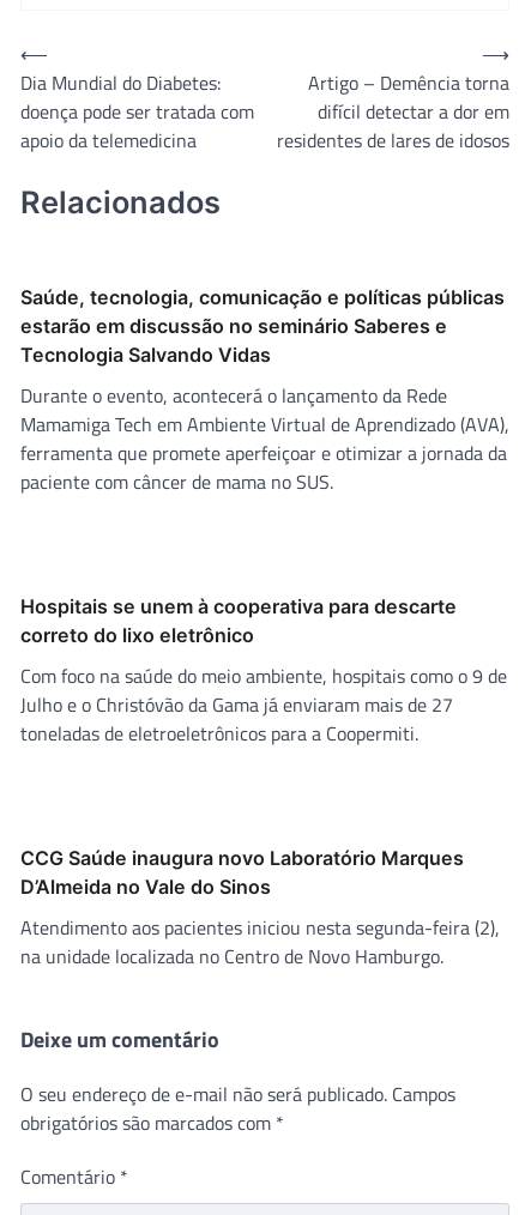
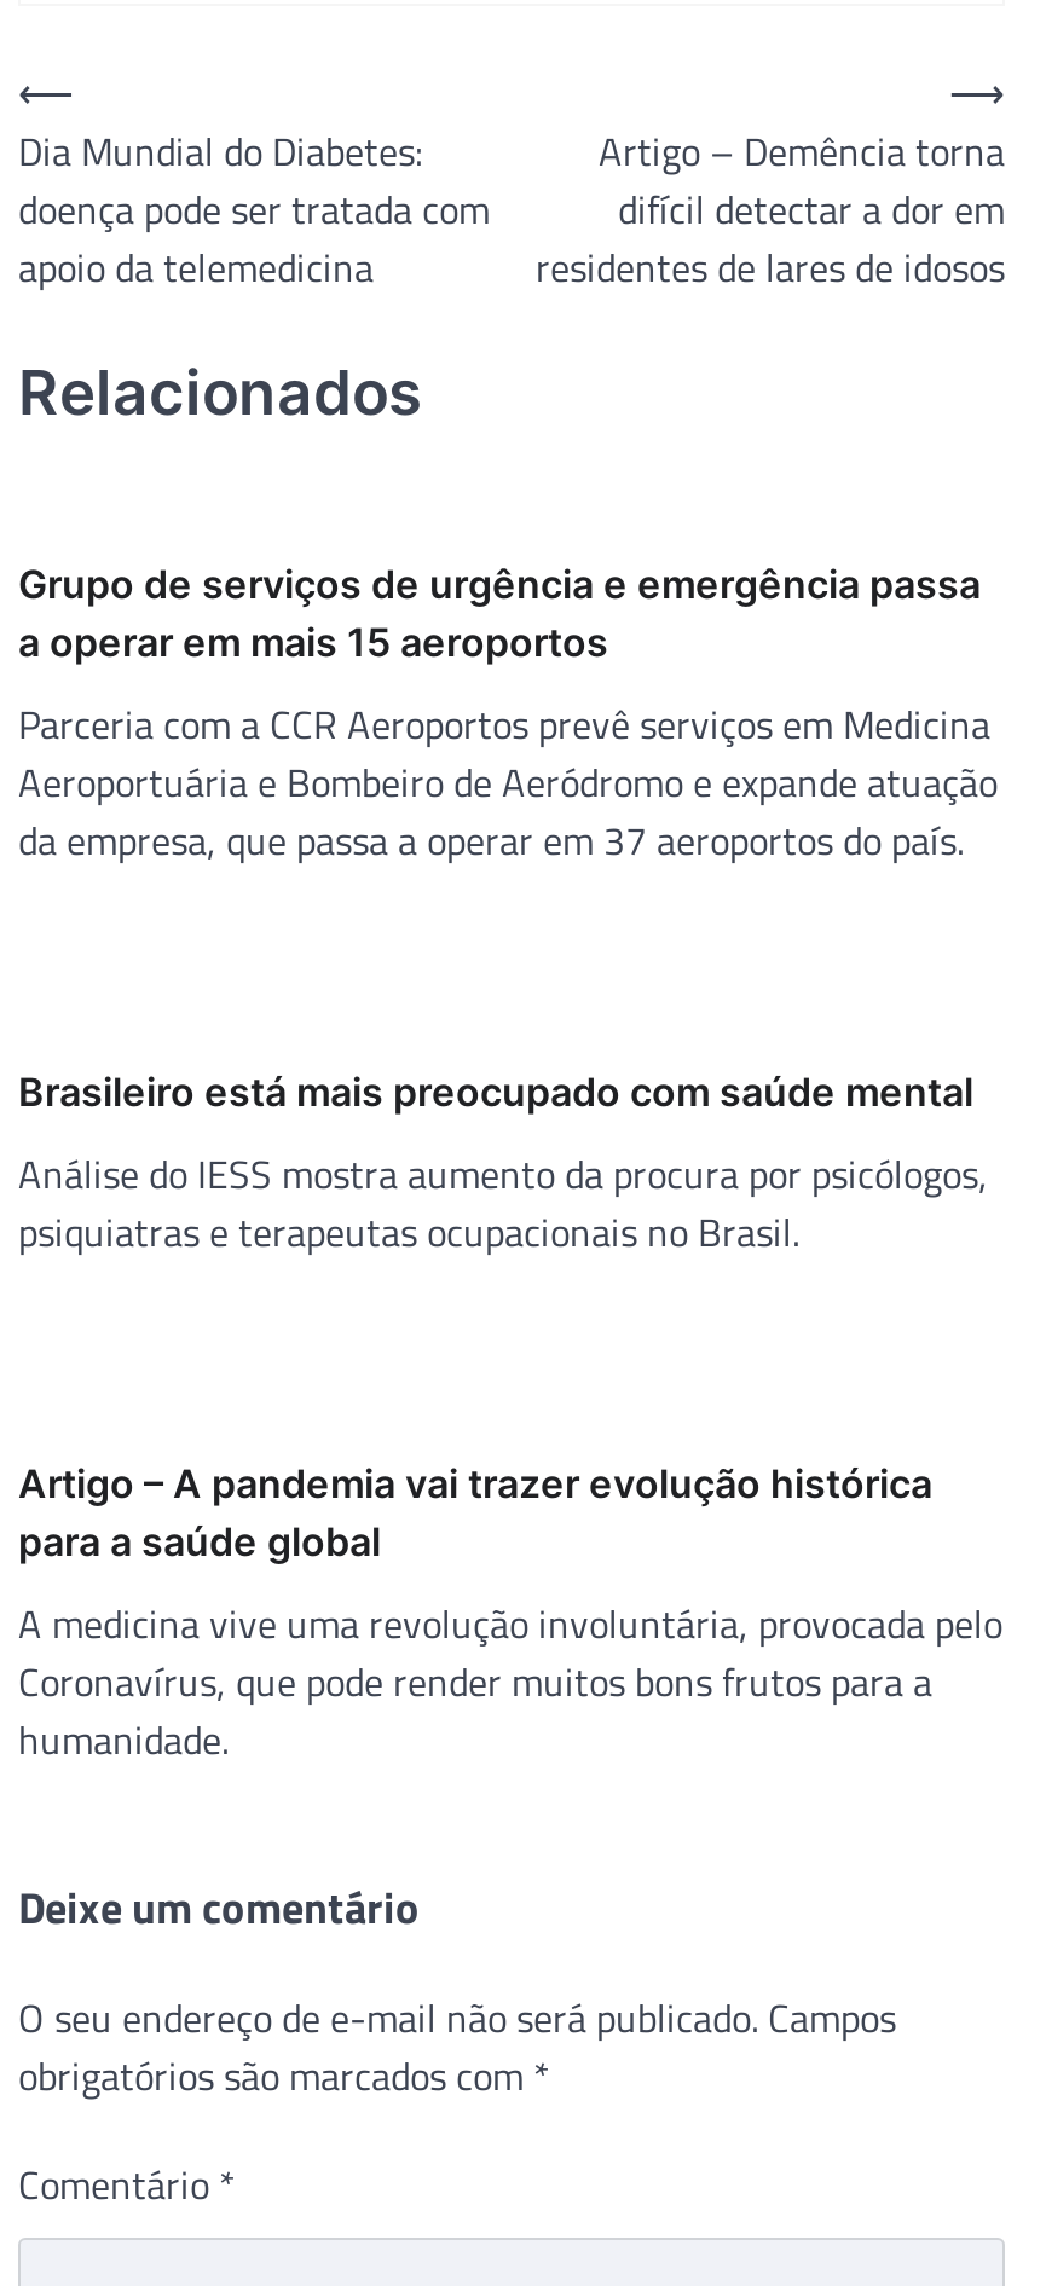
- Saúde, tecnologia, comunicação e políticas públicas
- estarão em discussão no seminário Saberes e
- Tecnologia Salvando Vidas
+ Grupo de serviços de urgência e emergência passa
+ a operar em mais 15 aeroportos

- Durante o evento, acontecerá o lançamento da Rede
- Mamamiga Tech em Ambiente Virtual de Aprendizado (AVA),
- ferramenta que promete aperfeiçoar e otimizar a jornada da
- paciente com câncer de mama no SUS.
+ Parceria com a CCR Aeroportos prevê serviços em Medicina
+ Aeroportuária e Bombeiro de Aeródromo e expande atuação
+ da empresa, que passa a operar em 37 aeroportos do país.

- Hospitais se unem à cooperativa para descarte
- correto do lixo eletrônico
+ Brasileiro está mais preocupado com saúde mental

- Com foco na saúde do meio ambiente, hospitais como o 9 de
- Julho e o Christóvão da Gama já enviaram mais de 27
- toneladas de eletroeletrônicos para a Coopermiti.
+ Análise do IESS mostra aumento da procura por psicólogos,
+ psiquiatras e terapeutas ocupacionais no Brasil.

- CCG Saúde inaugura novo Laboratório Marques
- D’Almeida no Vale do Sinos
+ Artigo – A pandemia vai trazer evolução histórica
+ para a saúde global

- Atendimento aos pacientes iniciou nesta segunda-feira (2),
- na unidade localizada no Centro de Novo Hamburgo.
+ A medicina vive uma revolução involuntária, provocada pelo
+ Coronavírus, que pode render muitos bons frutos para a
+ humanidade.
